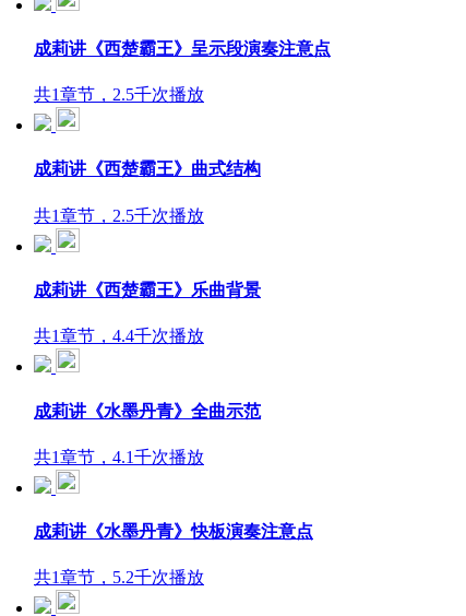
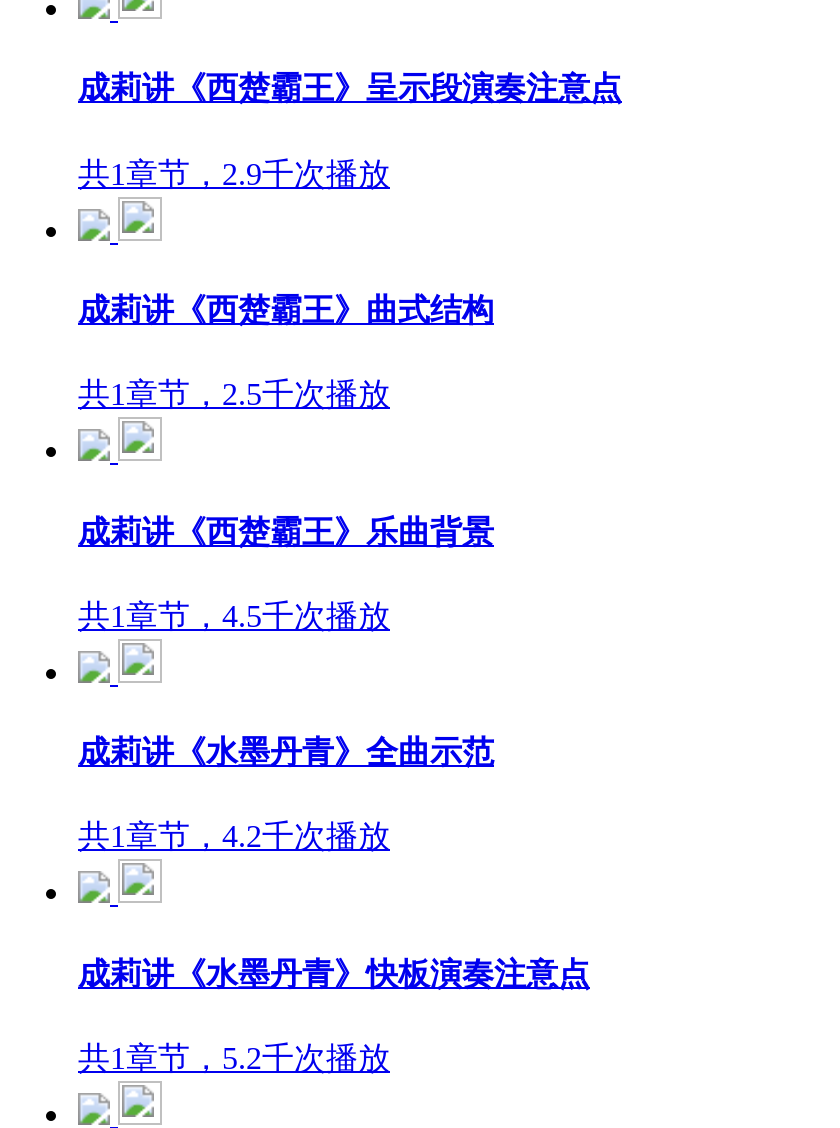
- 共1章节，2.5千次播放
+ 共1章节，2.9千次播放

- 共1章节，4.4千次播放
+ 共1章节，4.5千次播放

- 共1章节，4.1千次播放
+ 共1章节，4.2千次播放
